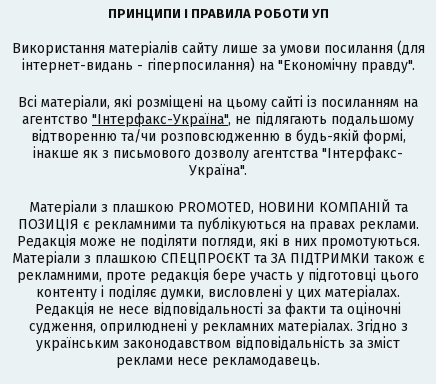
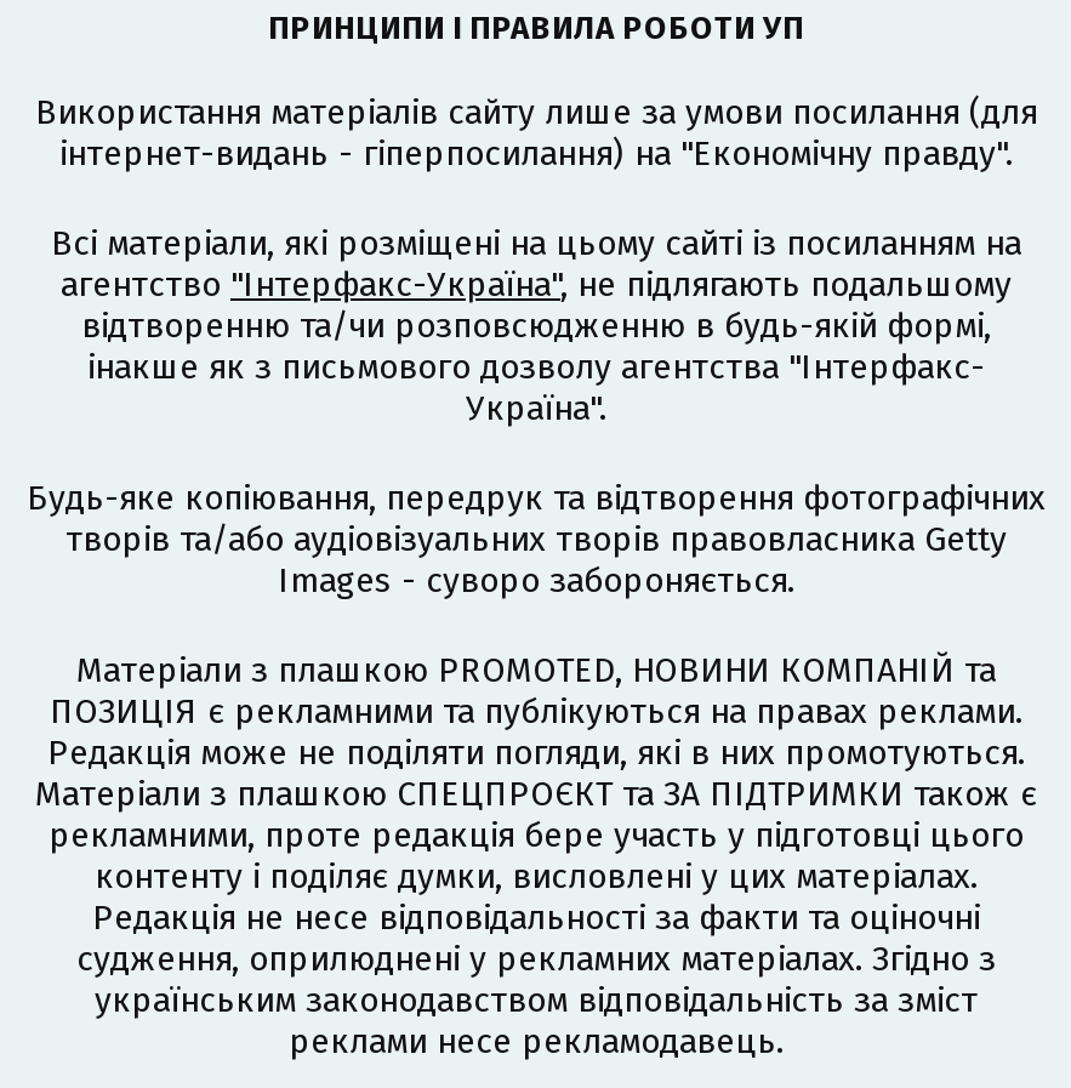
+ Будь-яке копіювання, передрук та відтворення фотографічних
+ творів та/або аудіовізуальних творів правовласника Getty
+ Images - суворо забороняється.
